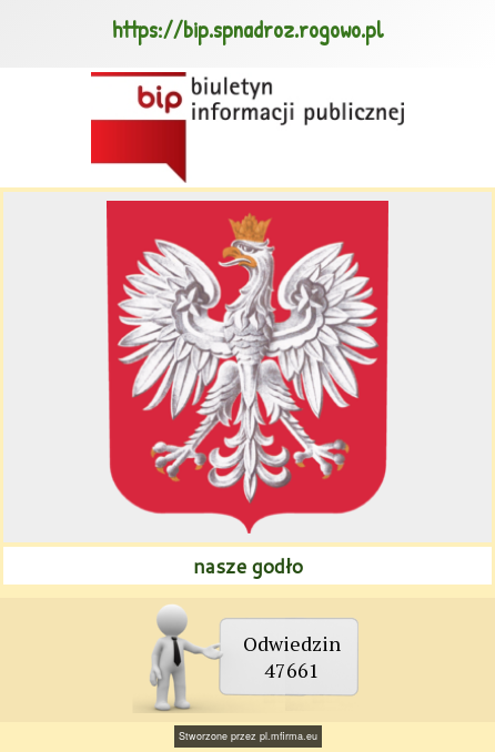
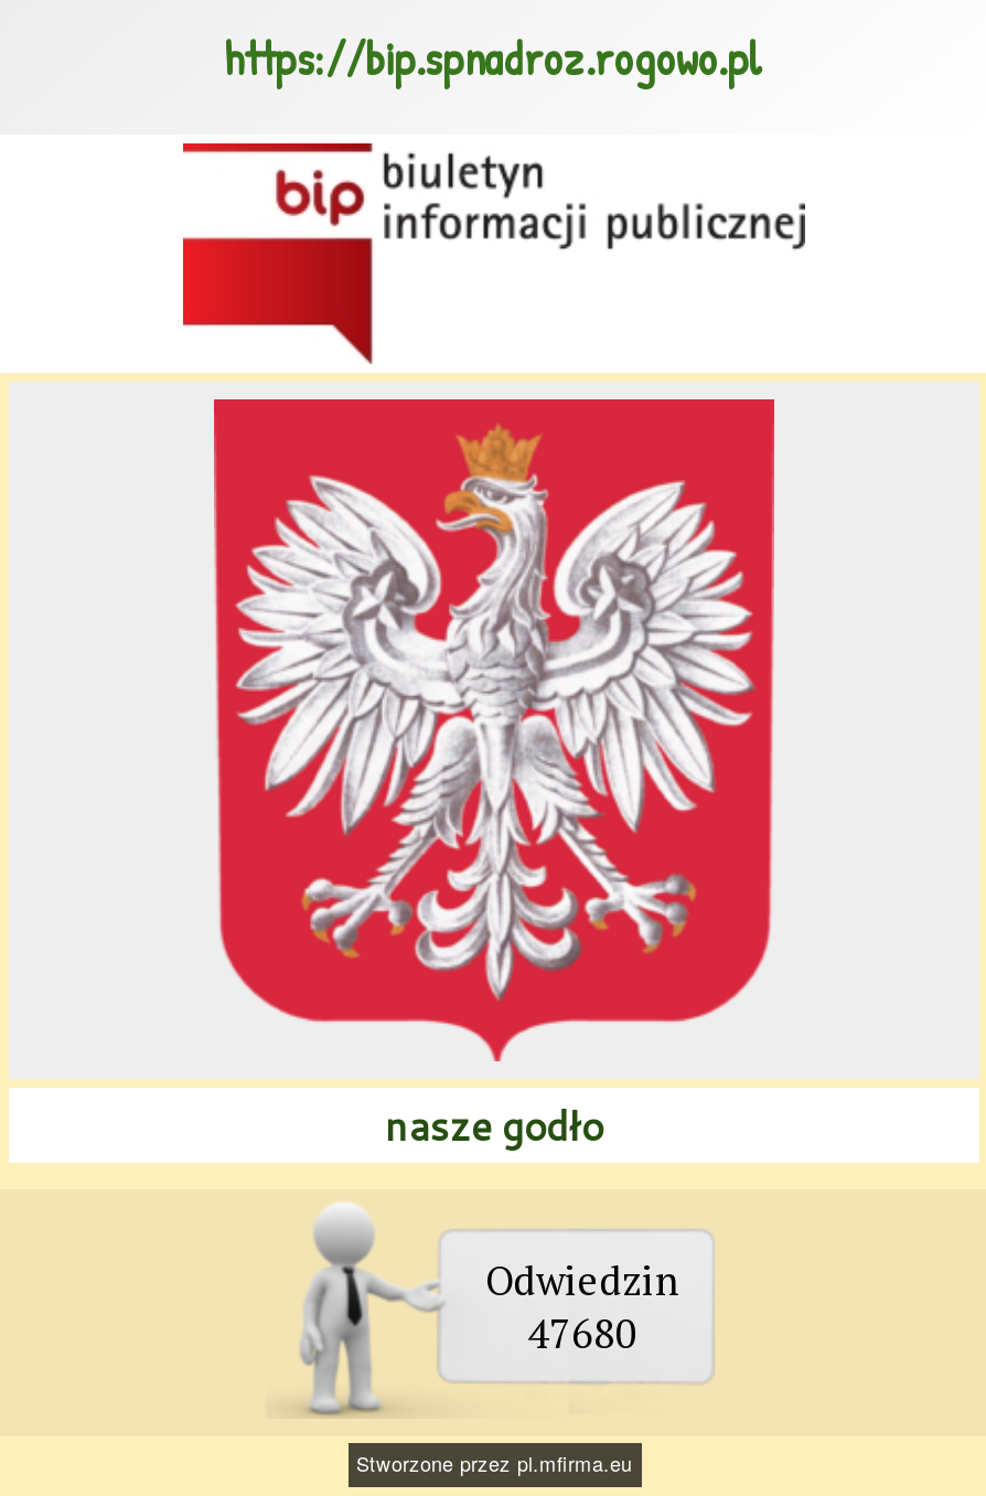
- 47661
+ 47680
